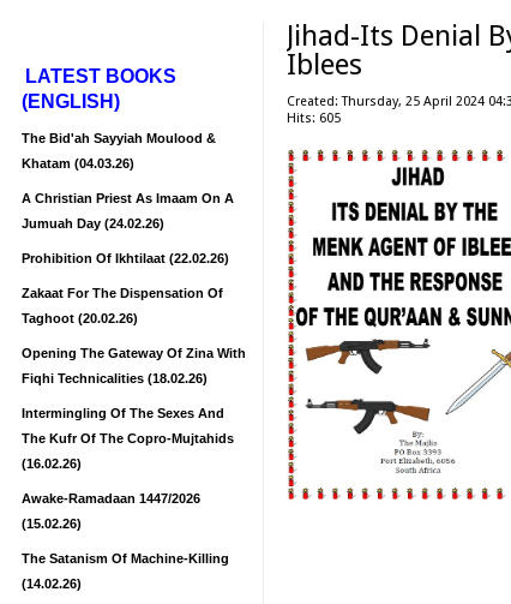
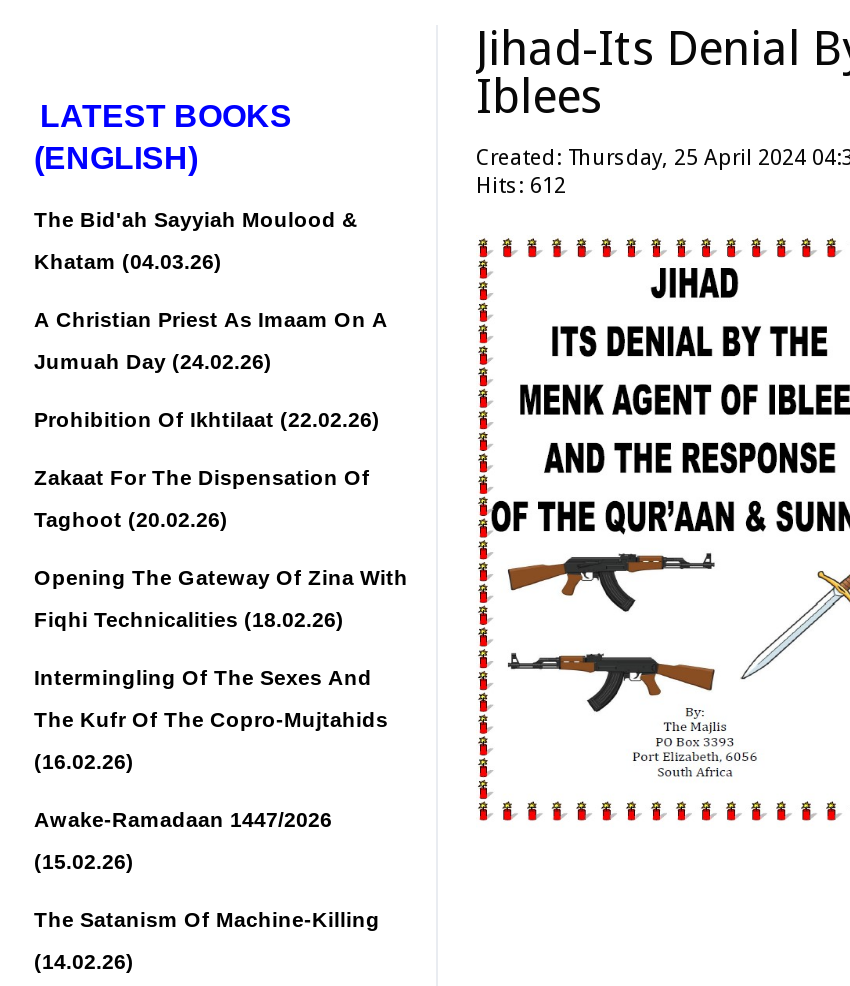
- Hits: 605
+ Hits: 612
